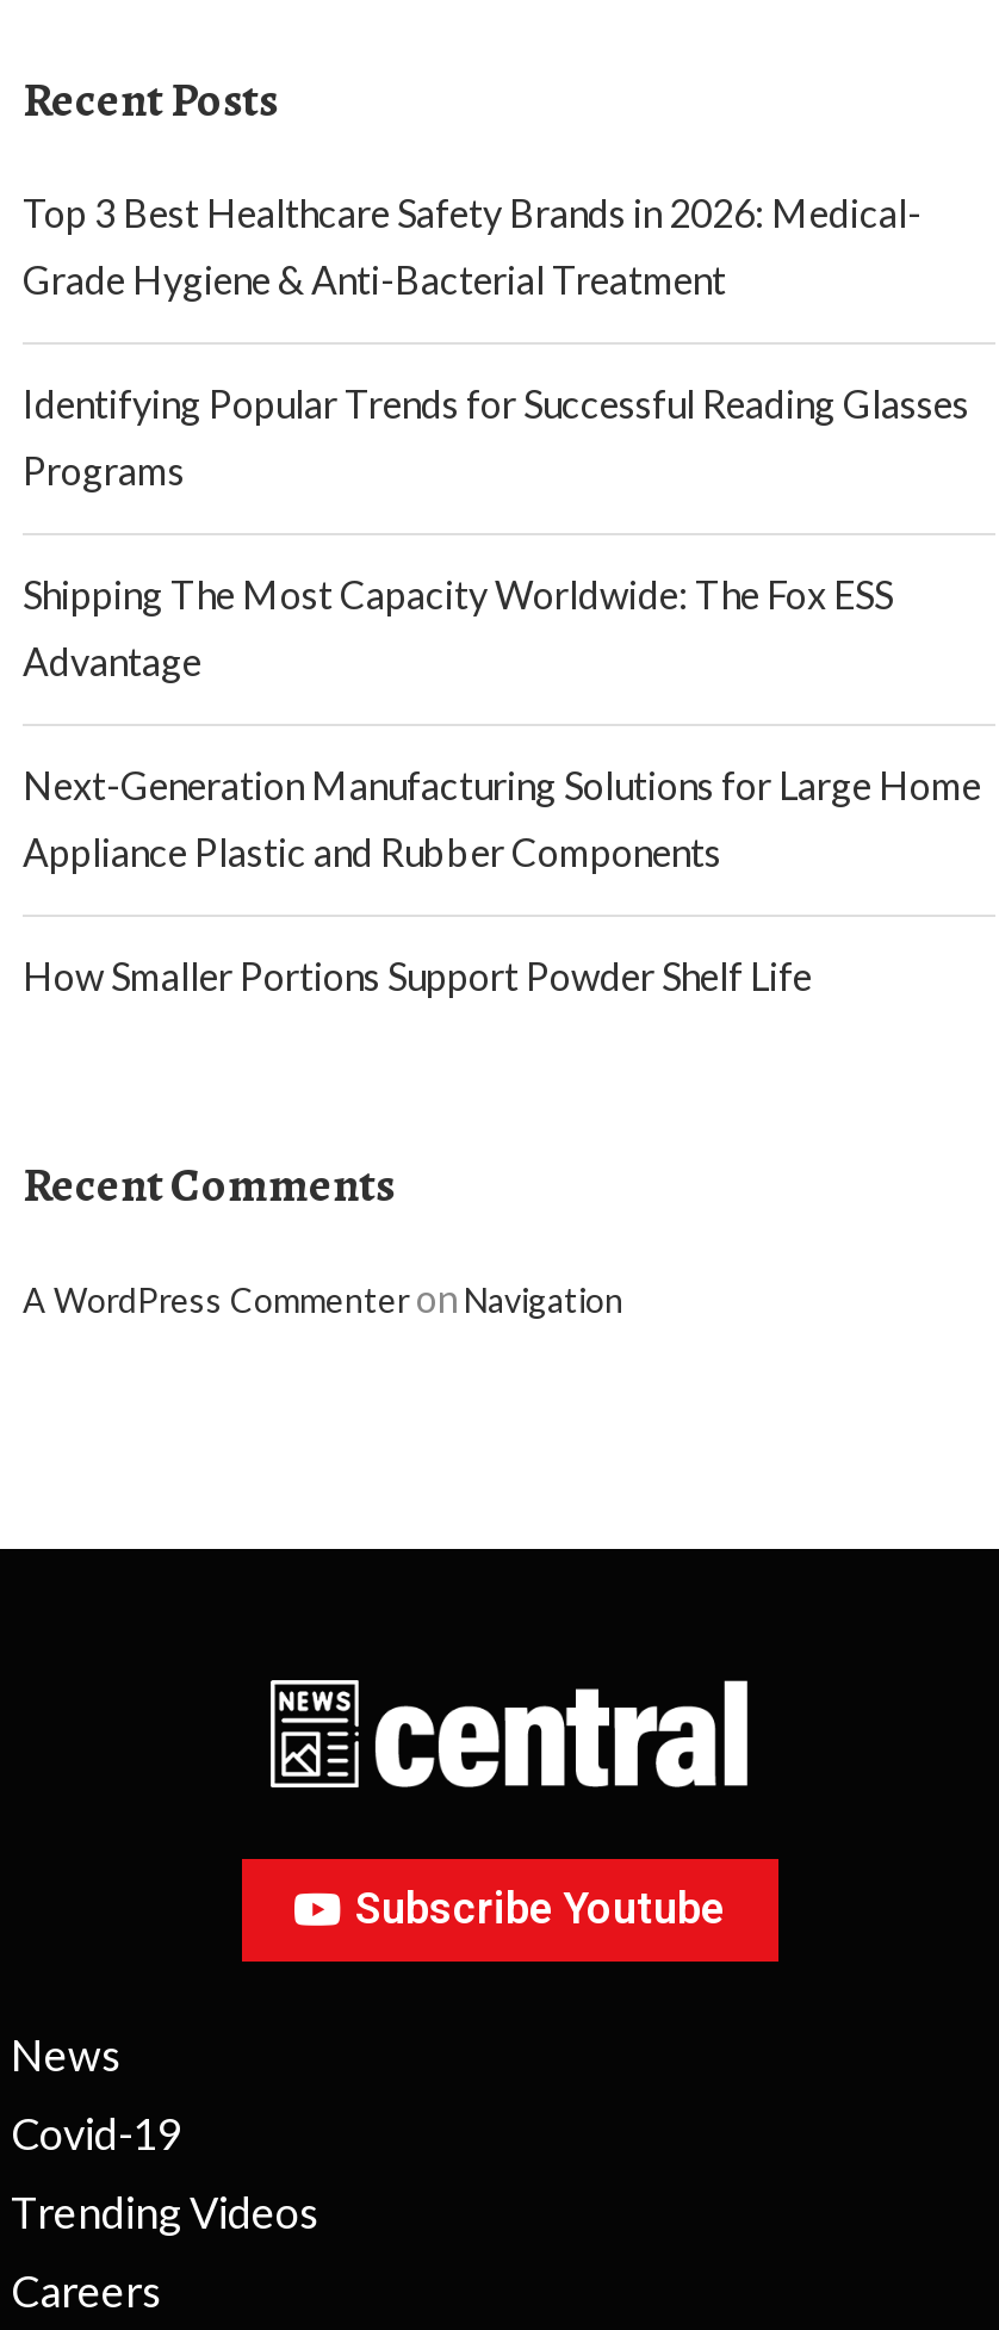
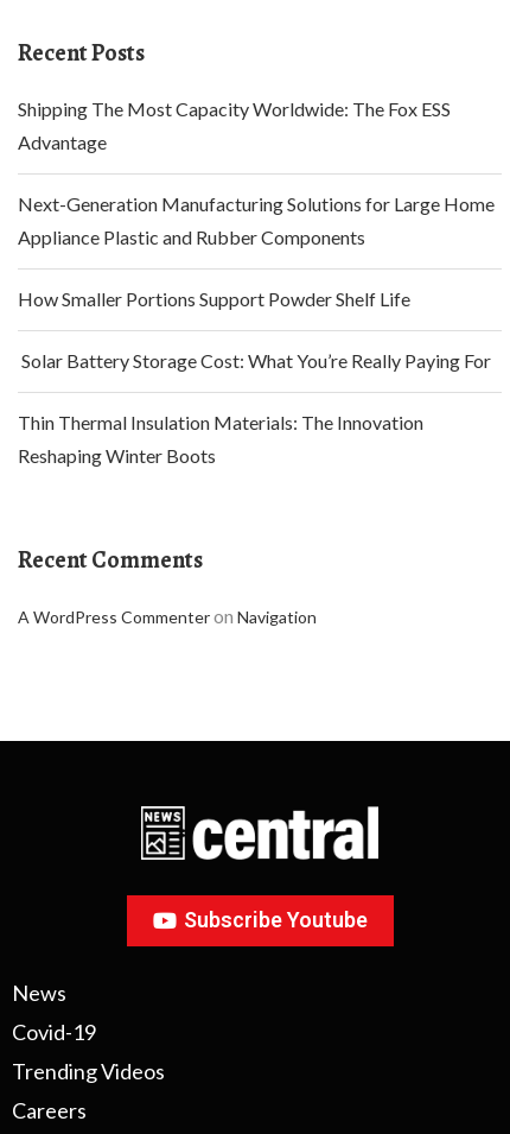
- Top 3 Best Healthcare Safety Brands in 2026: Medical-
- Grade Hygiene & Anti-Bacterial Treatment
- Identifying Popular Trends for Successful Reading Glasses
- Programs

moved up: Shipping The Most Capacity Worldwide: The Fox ESS | Advantage | Next-Generation Manufacturing Solutions for Large Home | Appliance Plastic and Rubber Components | How Smaller Portions Support Powder Shelf Life

+ Solar Battery Storage Cost: What You’re Really Paying For
+ Thin Thermal Insulation Materials: The Innovation
+ Reshaping Winter Boots
